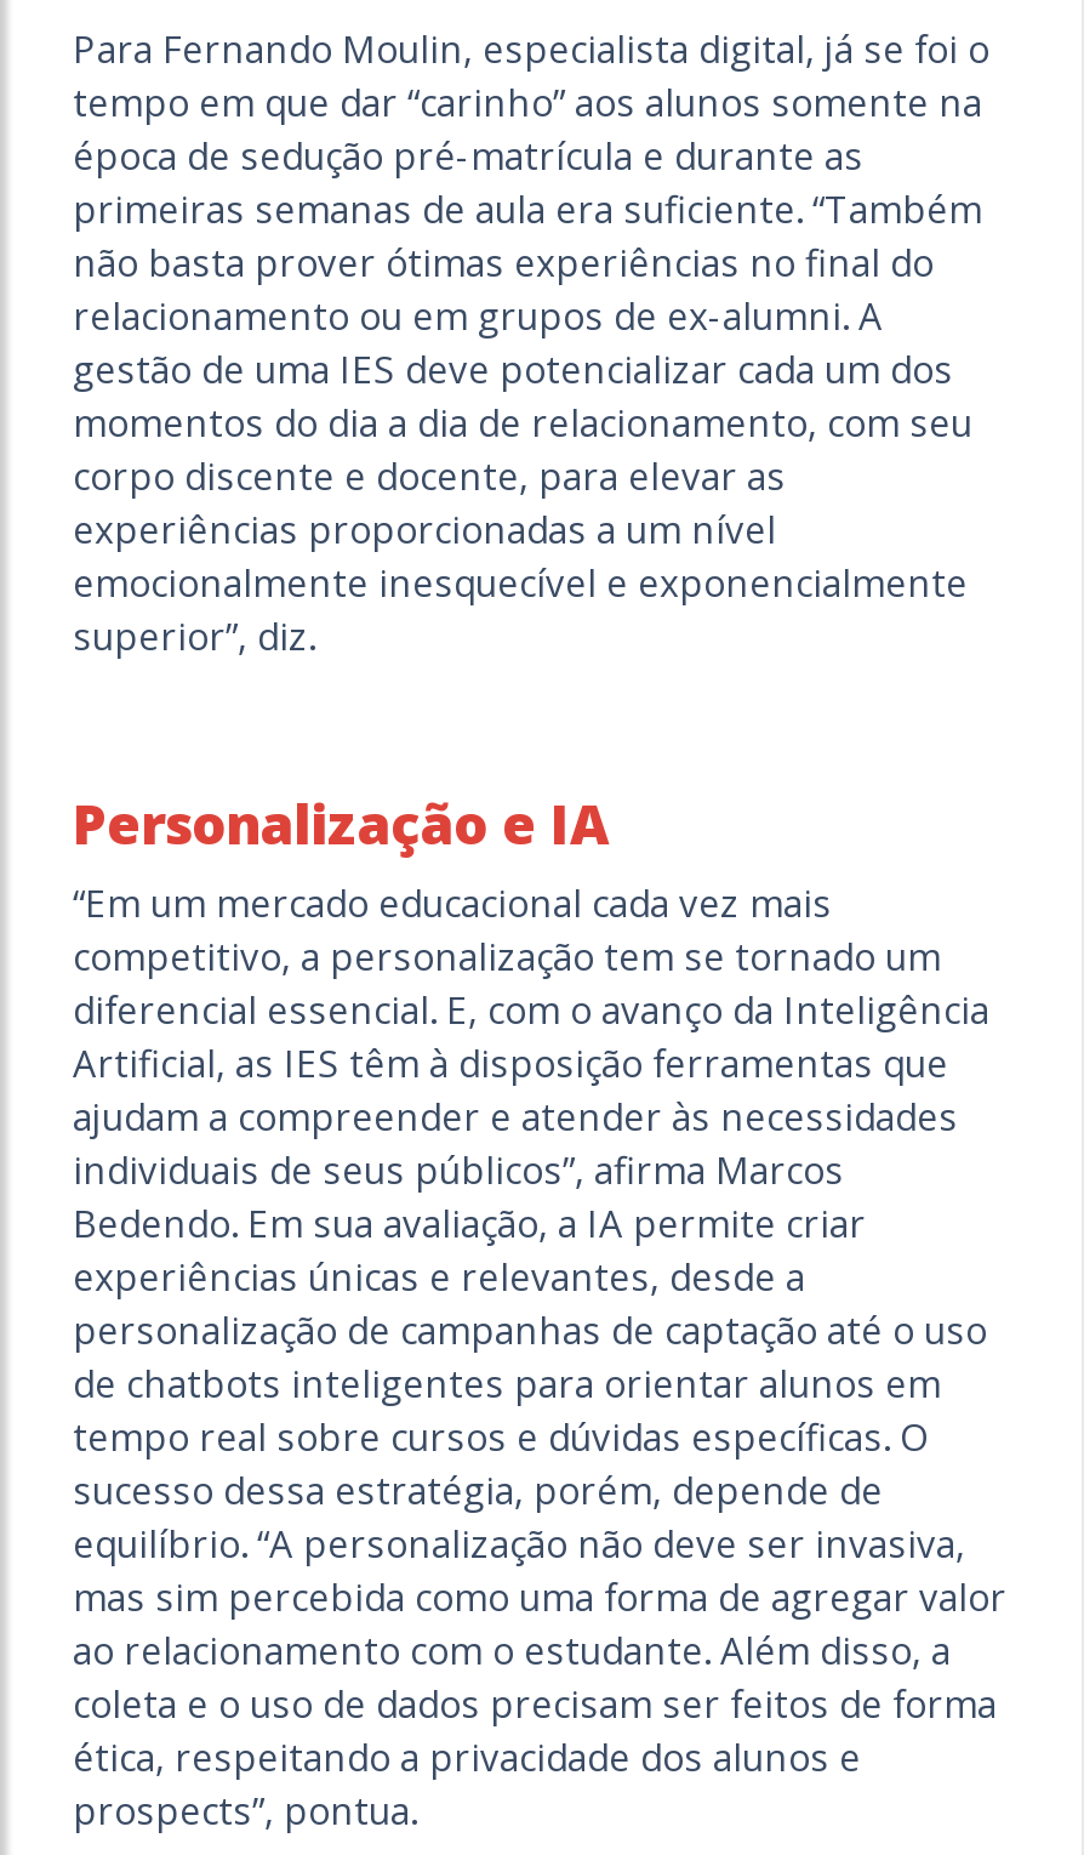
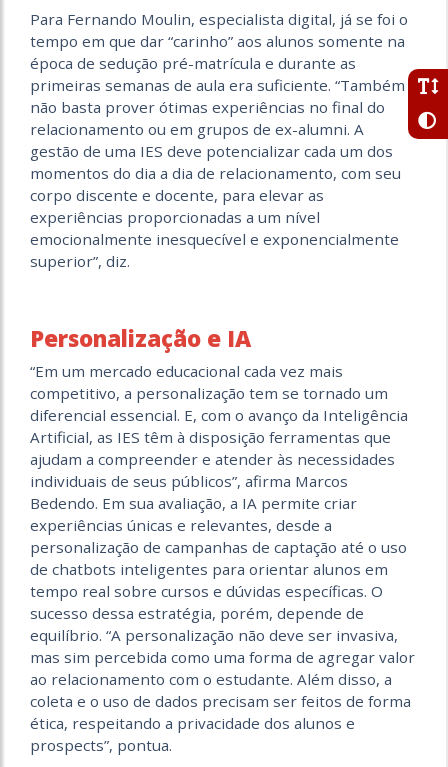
+ [image]
